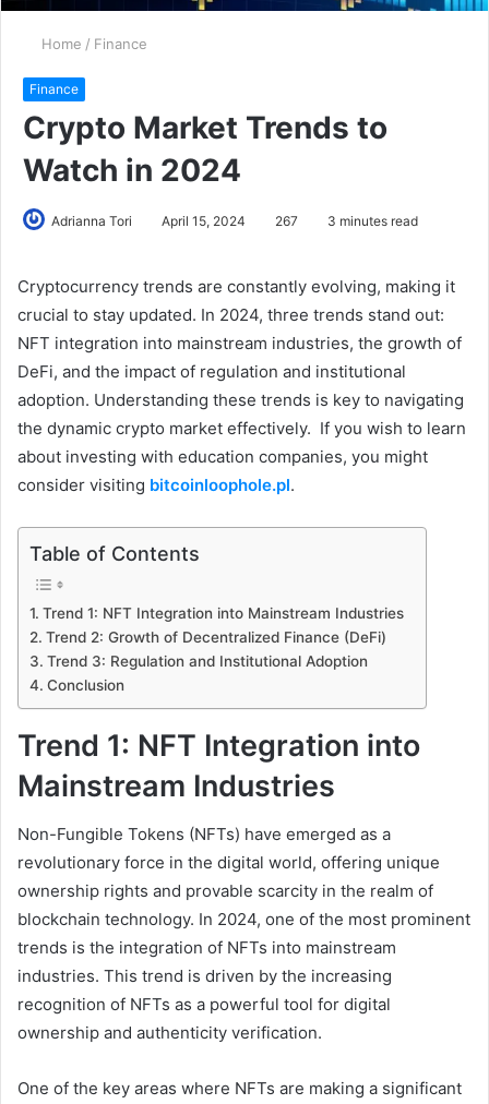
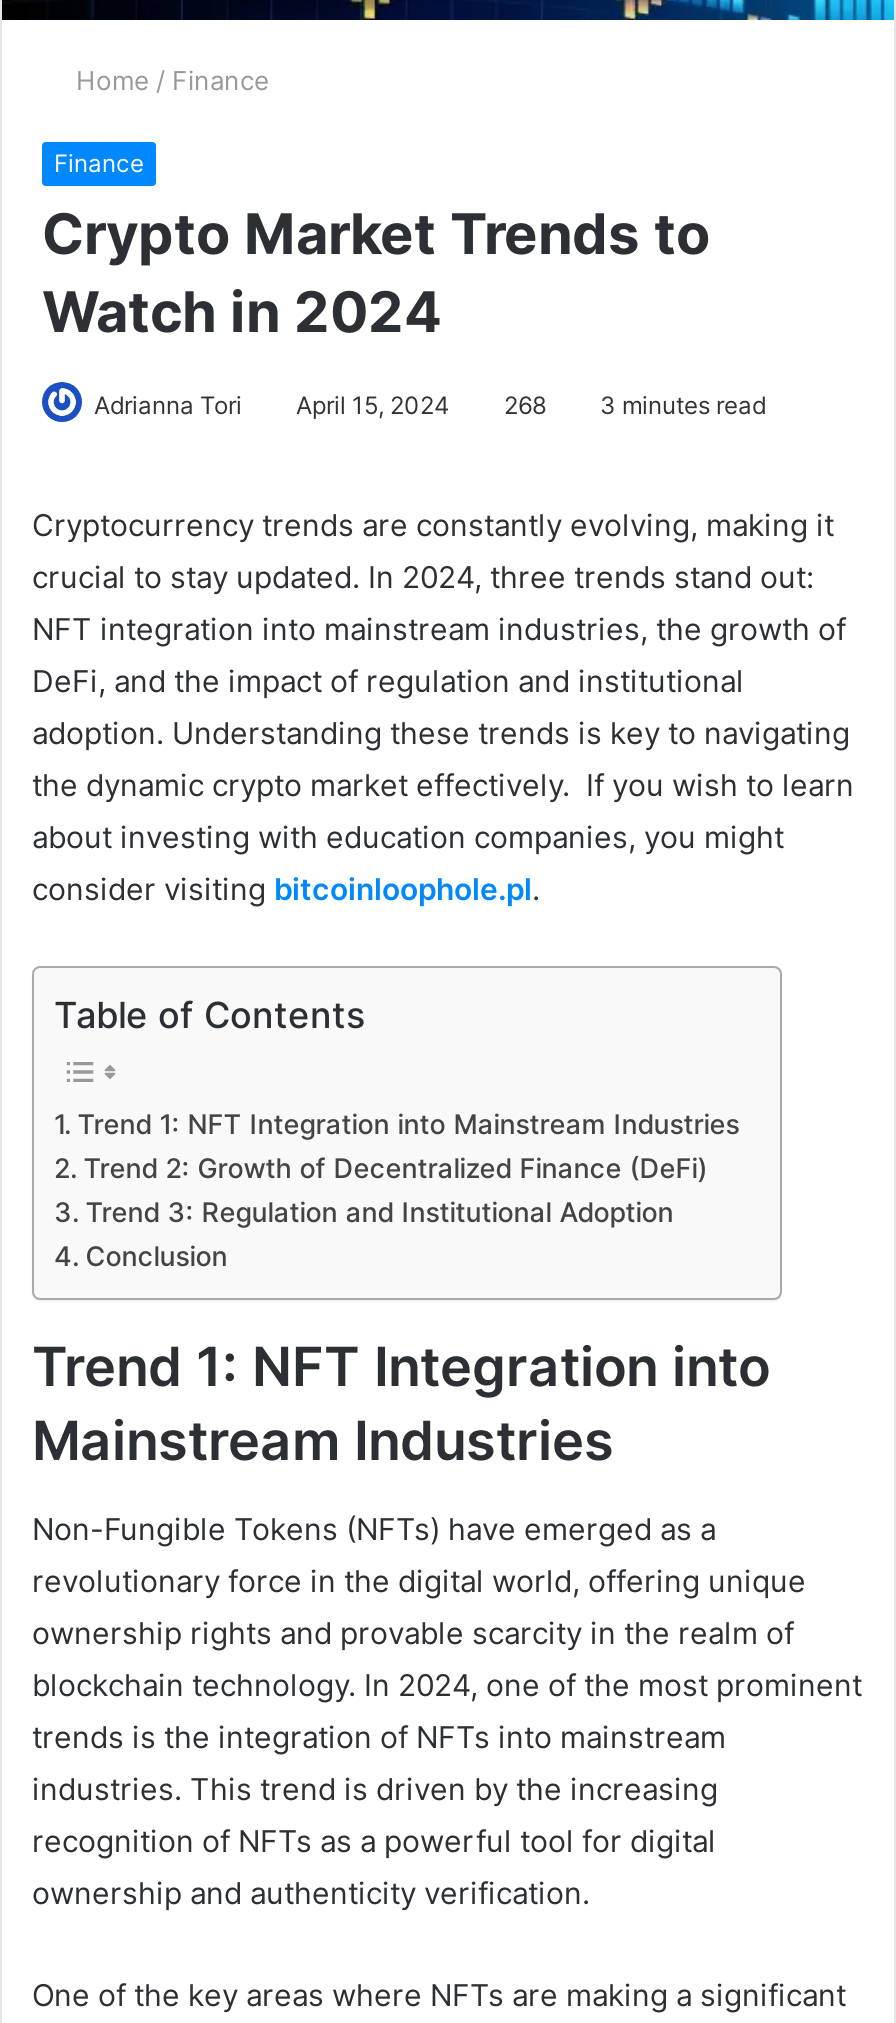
- Adrianna Tori April 15, 2024 267 3 minutes read
+ Adrianna Tori April 15, 2024 268 3 minutes read
